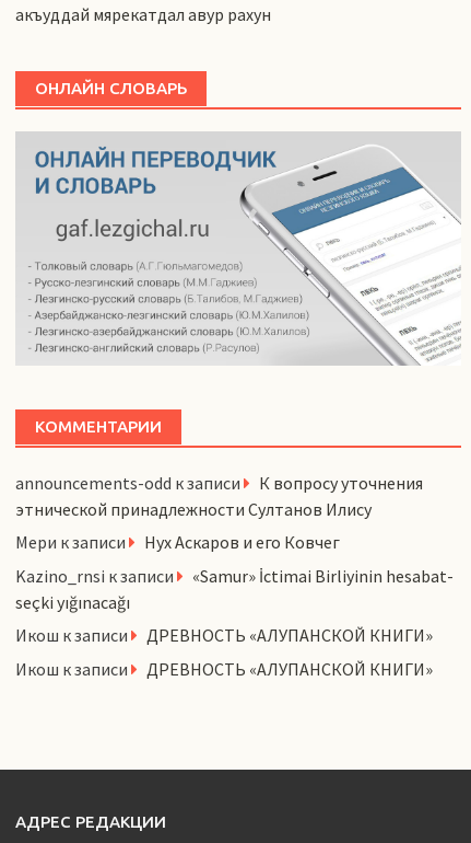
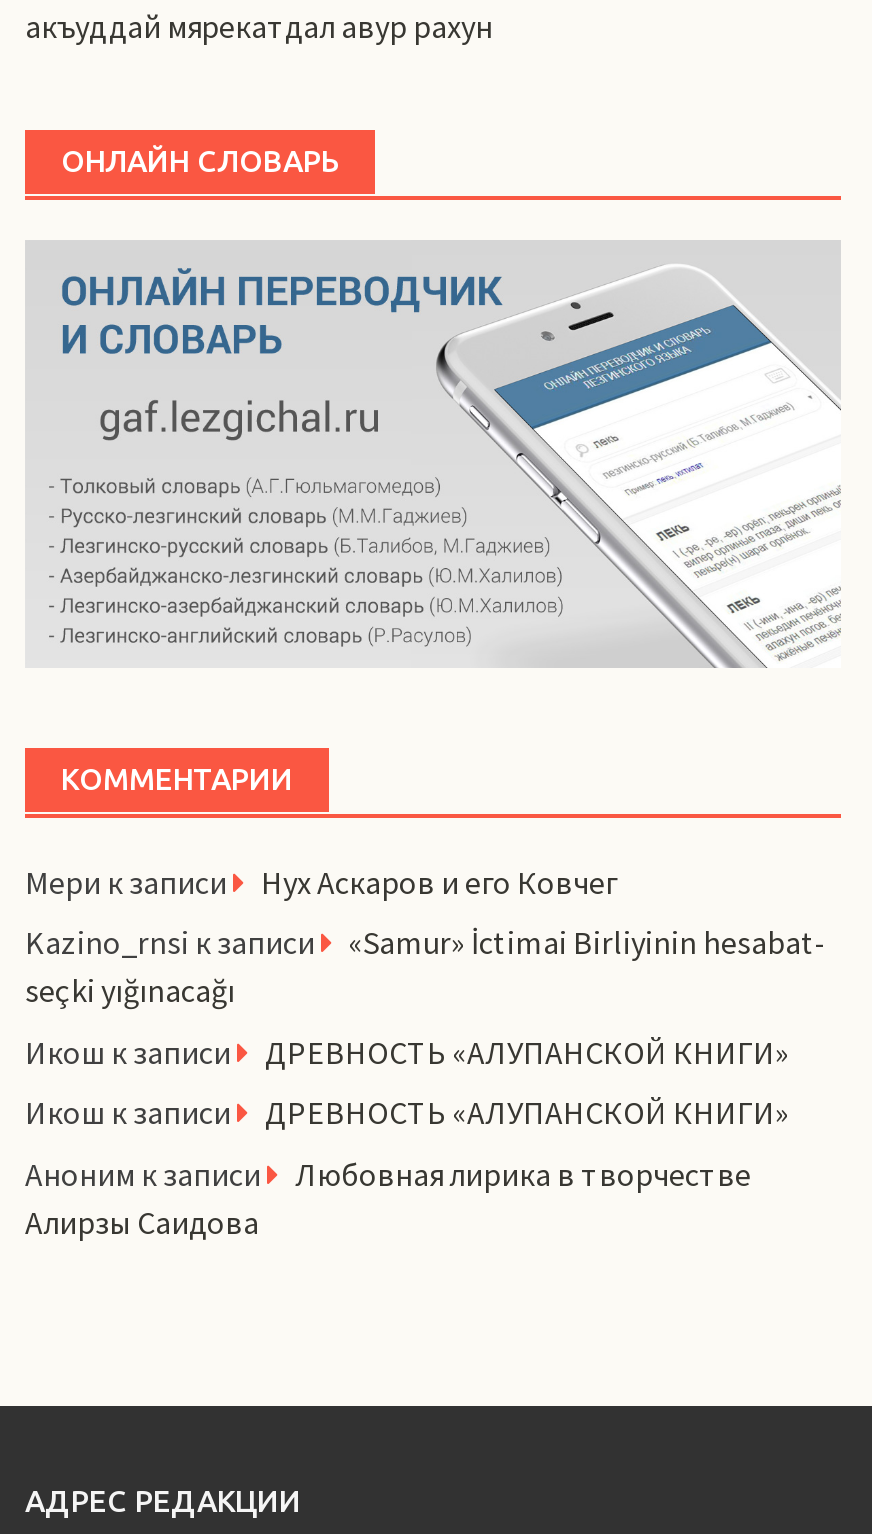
- announcements-odd к записи
- К вопросу уточнения
- этнической принадлежности Султанов Илису

moved up: Мери к записи | Нух Аскаров и его Ковчег | Kazino_rnsi к записи | ... | Икош к записи | ДРЕВНОСТЬ «АЛУПАНСКОЙ КНИГИ»

+ Аноним к записи
+ Любовная лирика в творчестве
+ Алирзы Саидова
